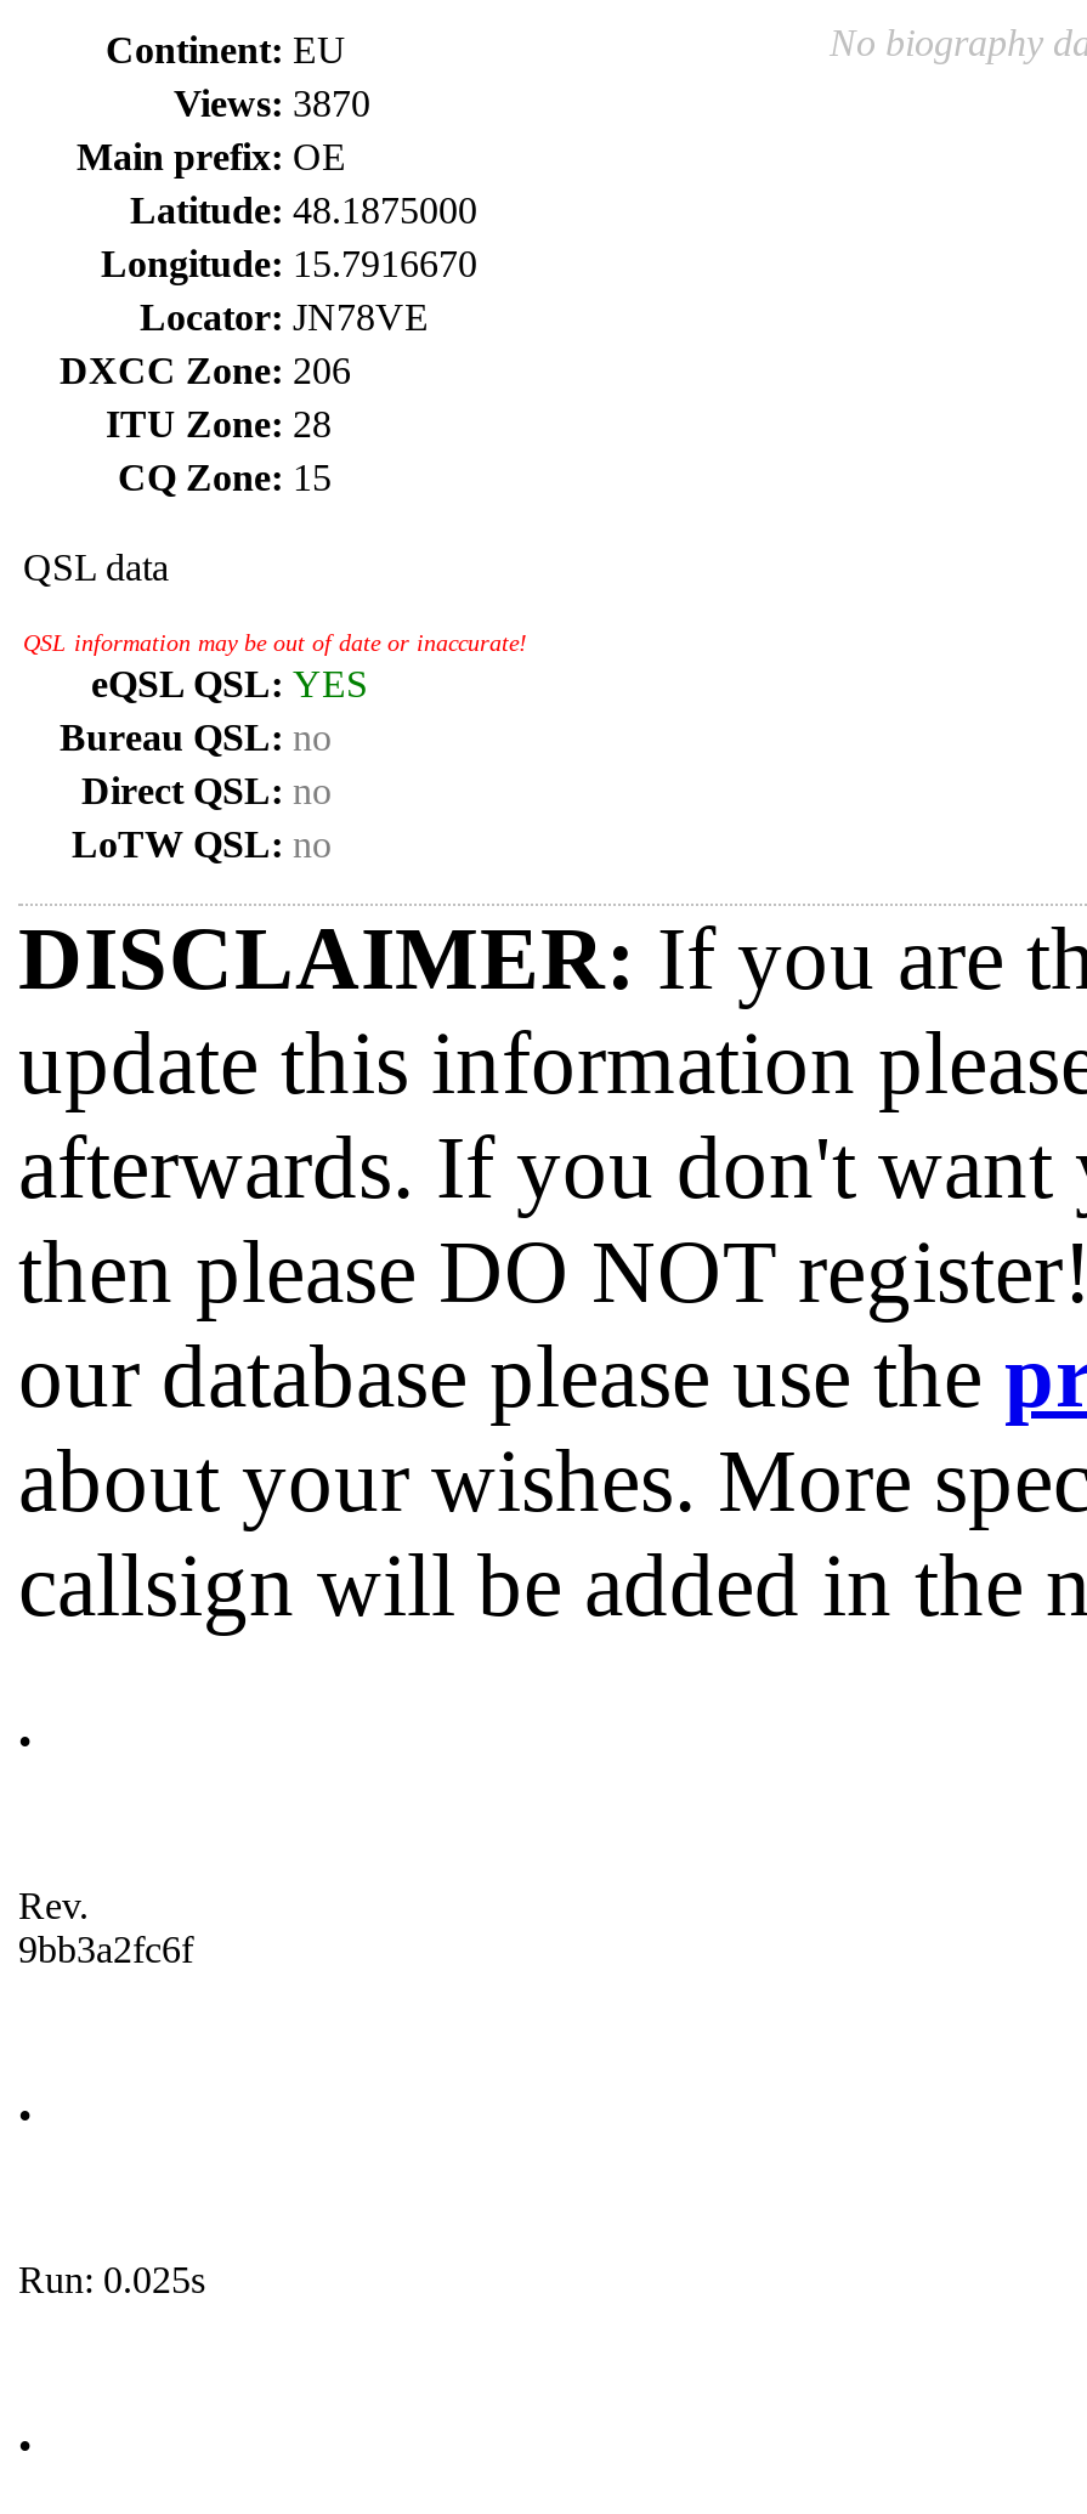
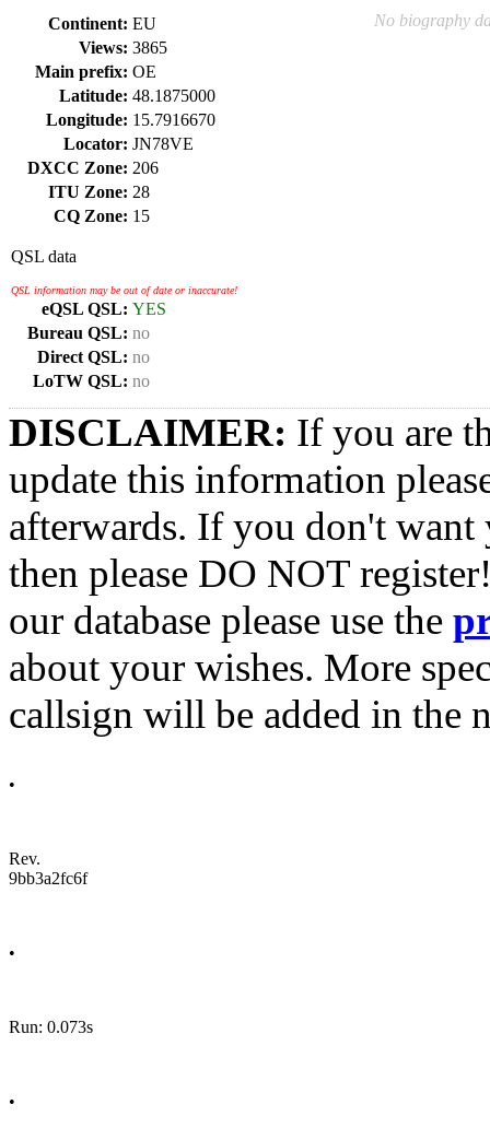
- Views: 3870
+ Views: 3865

- Run: 0.025s
+ Run: 0.073s
